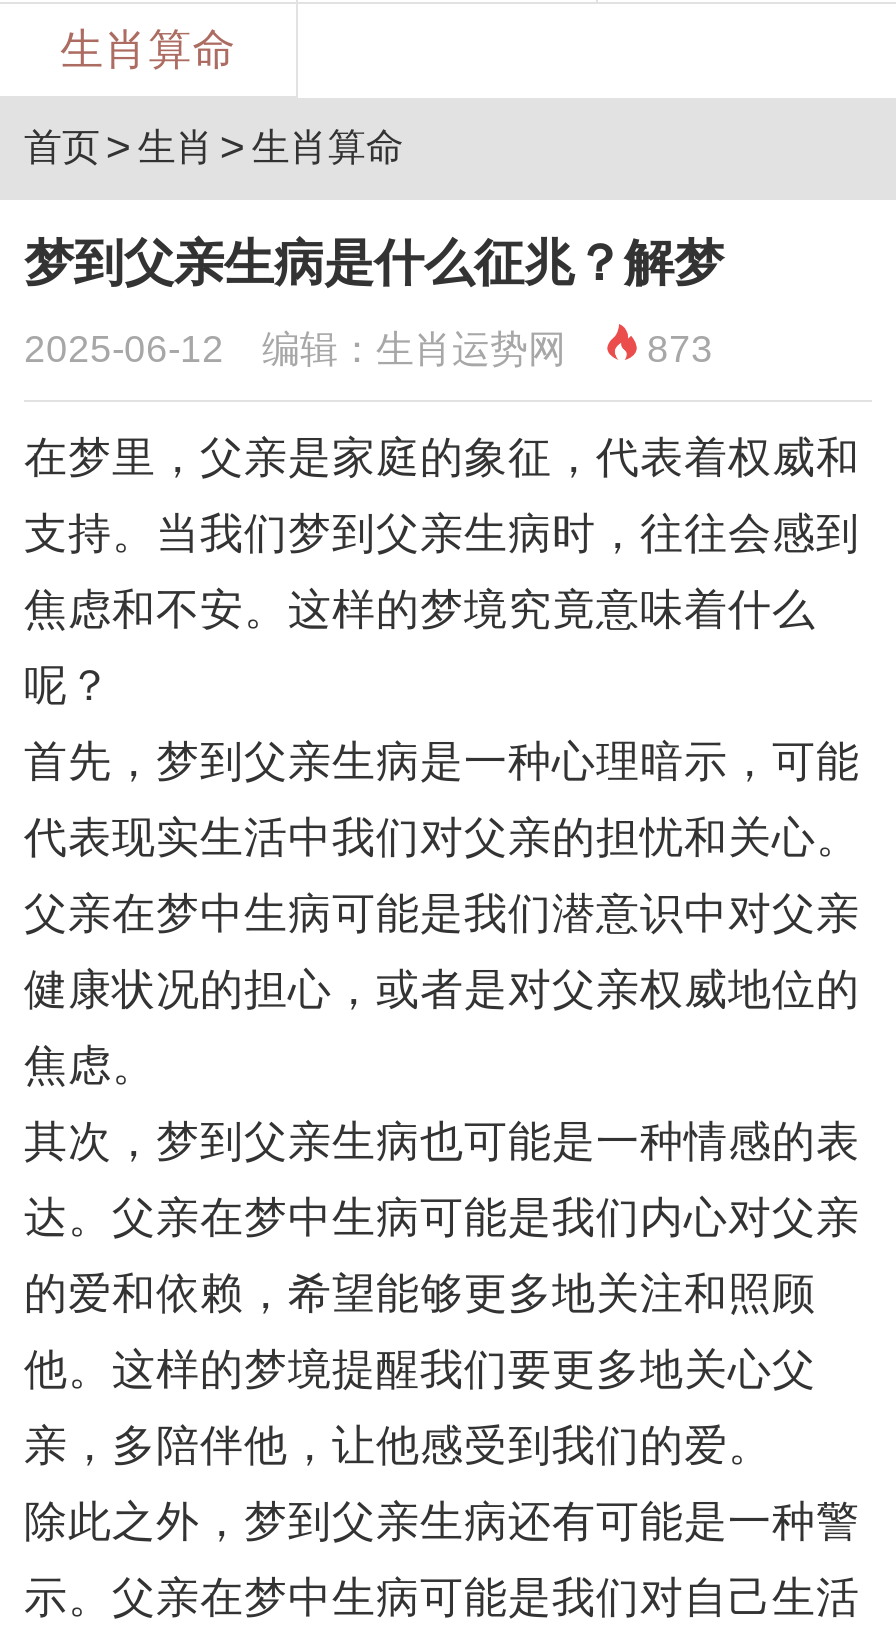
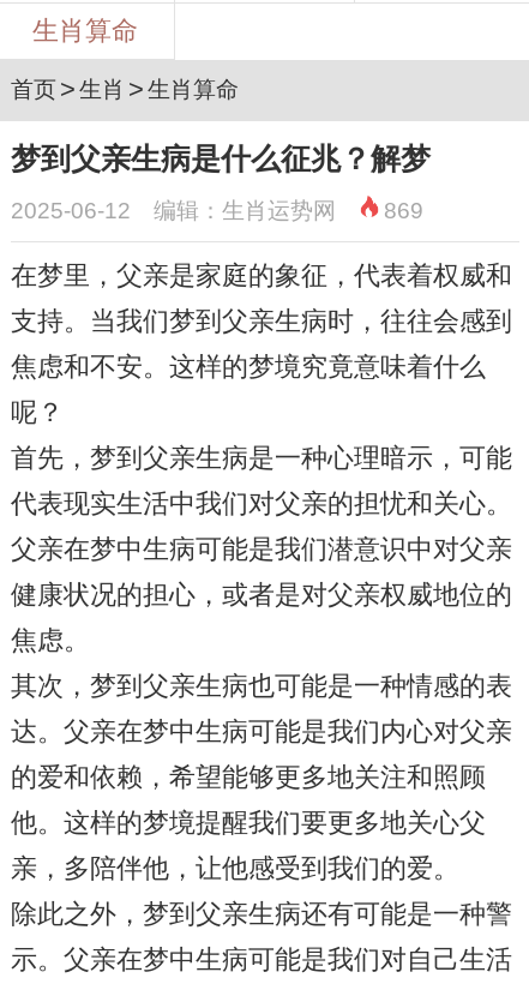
- 2025-06-12 编辑：生肖运势网 873
+ 2025-06-12 编辑：生肖运势网 869
